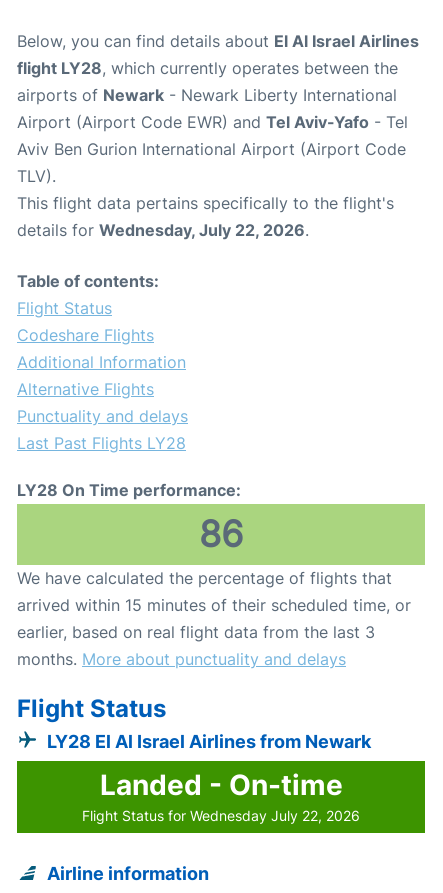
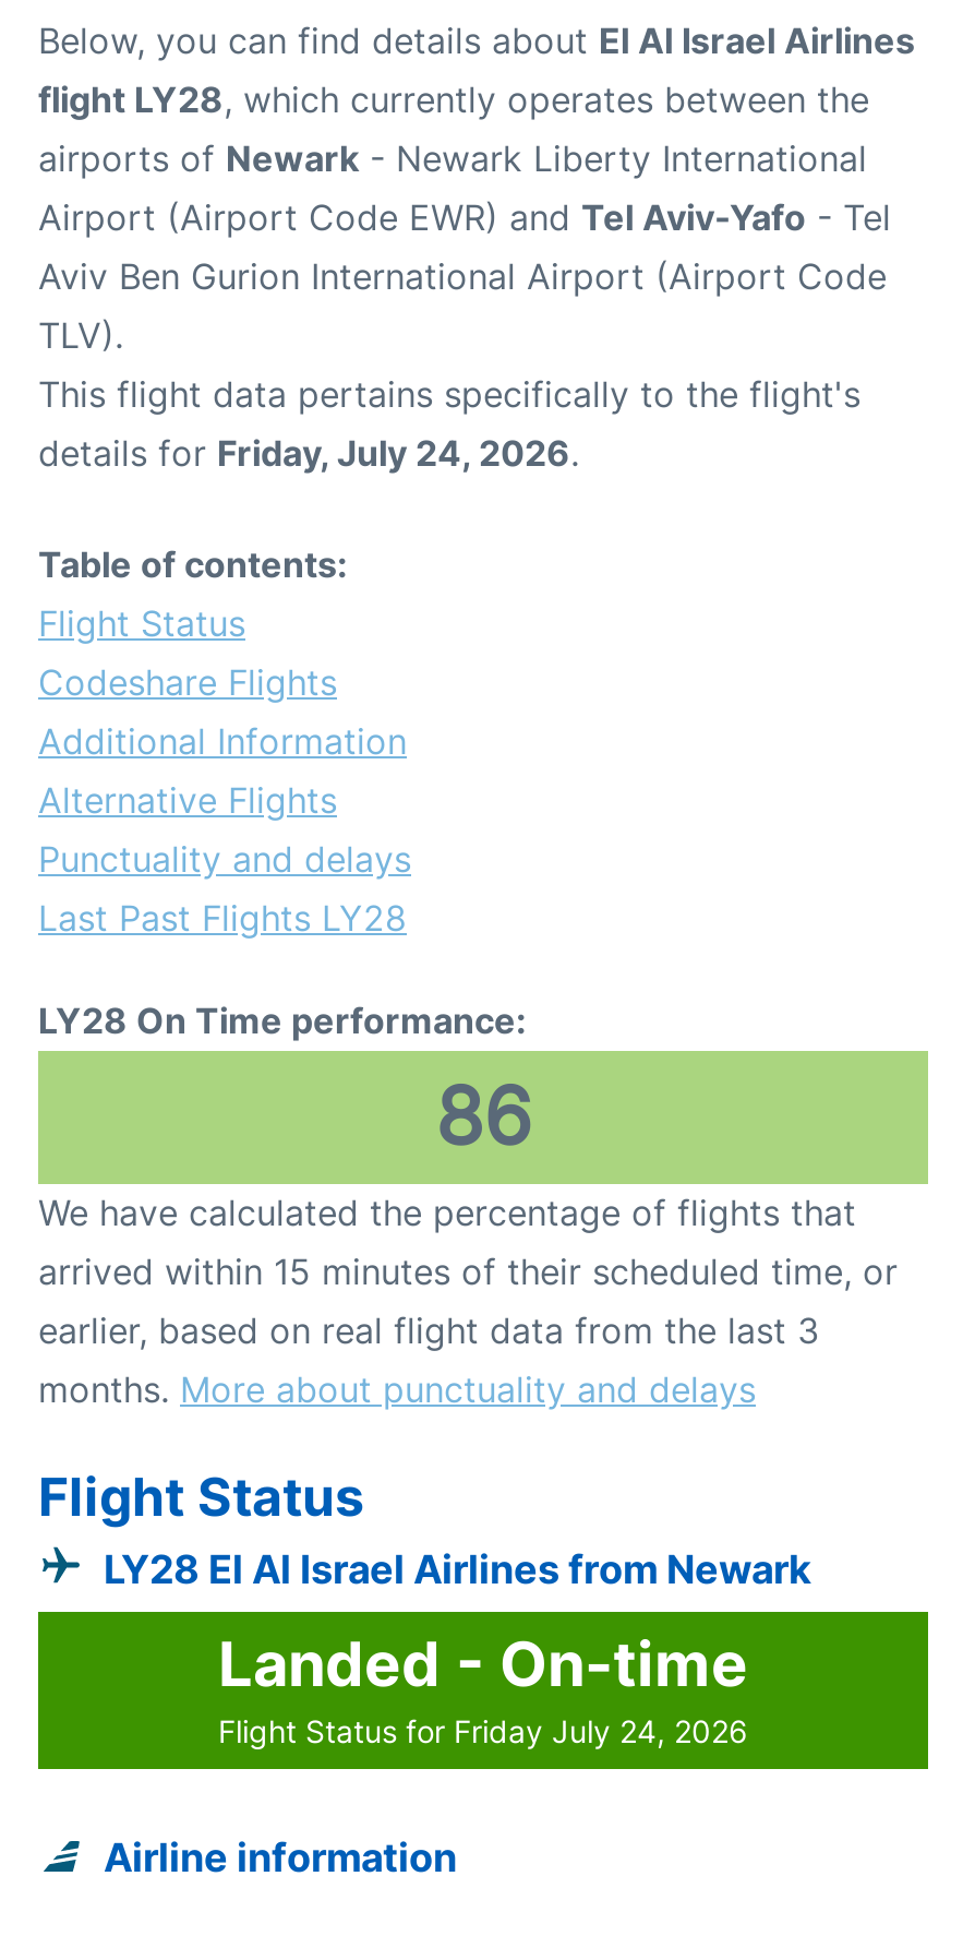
- details for Wednesday, July 22, 2026.
+ details for Friday, July 24, 2026.

- Flight Status for Wednesday July 22, 2026
+ Flight Status for Friday July 24, 2026
